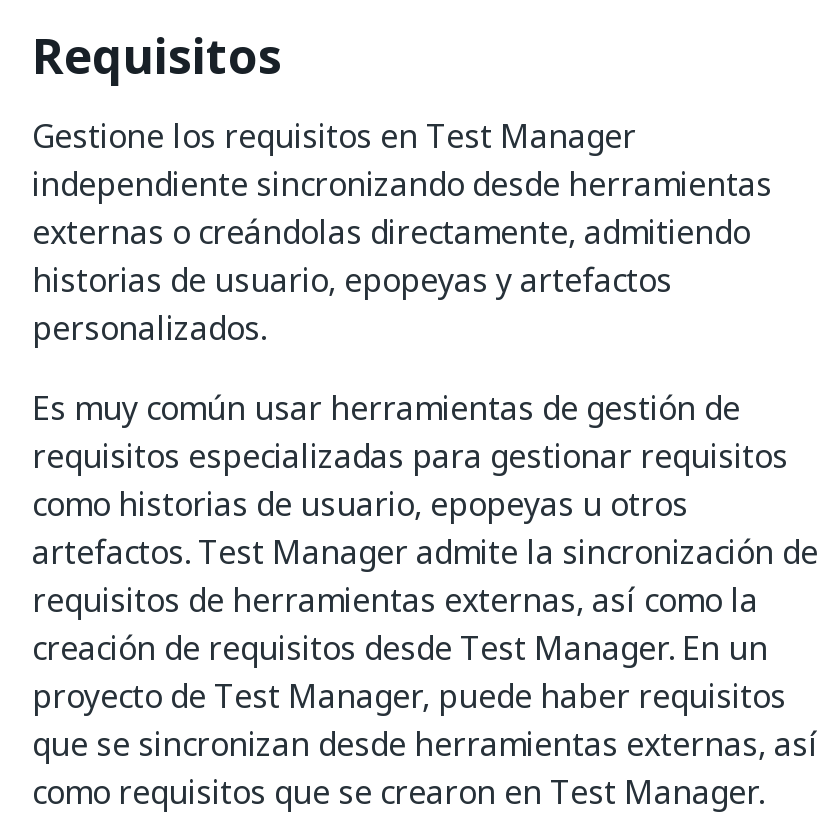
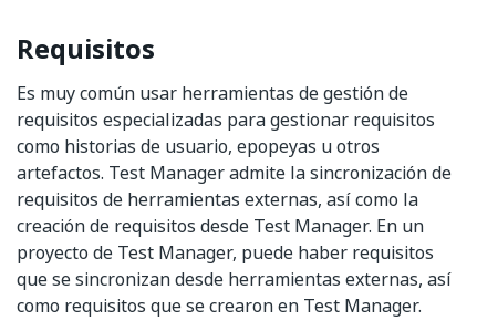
- Gestione los requisitos en Test Manager
- independiente sincronizando desde herramientas
- externas o creándolas directamente, admitiendo
- historias de usuario, epopeyas y artefactos
- personalizados.
